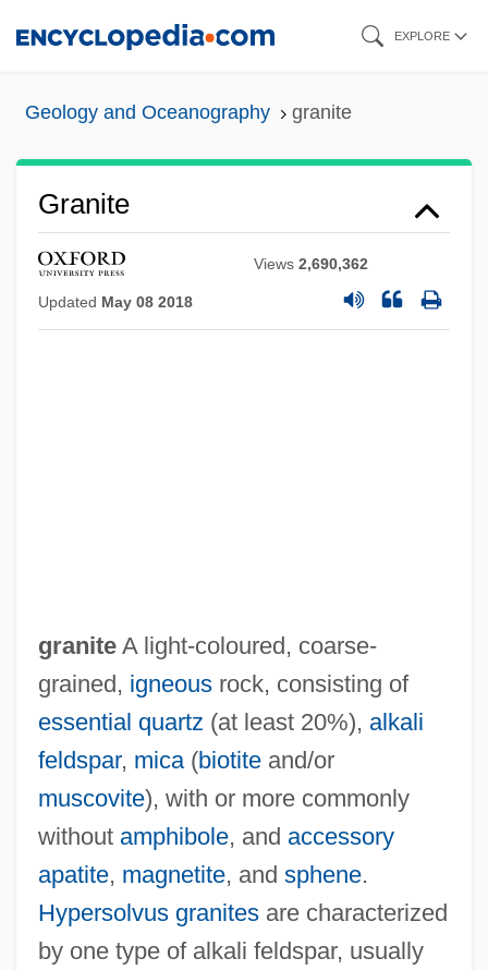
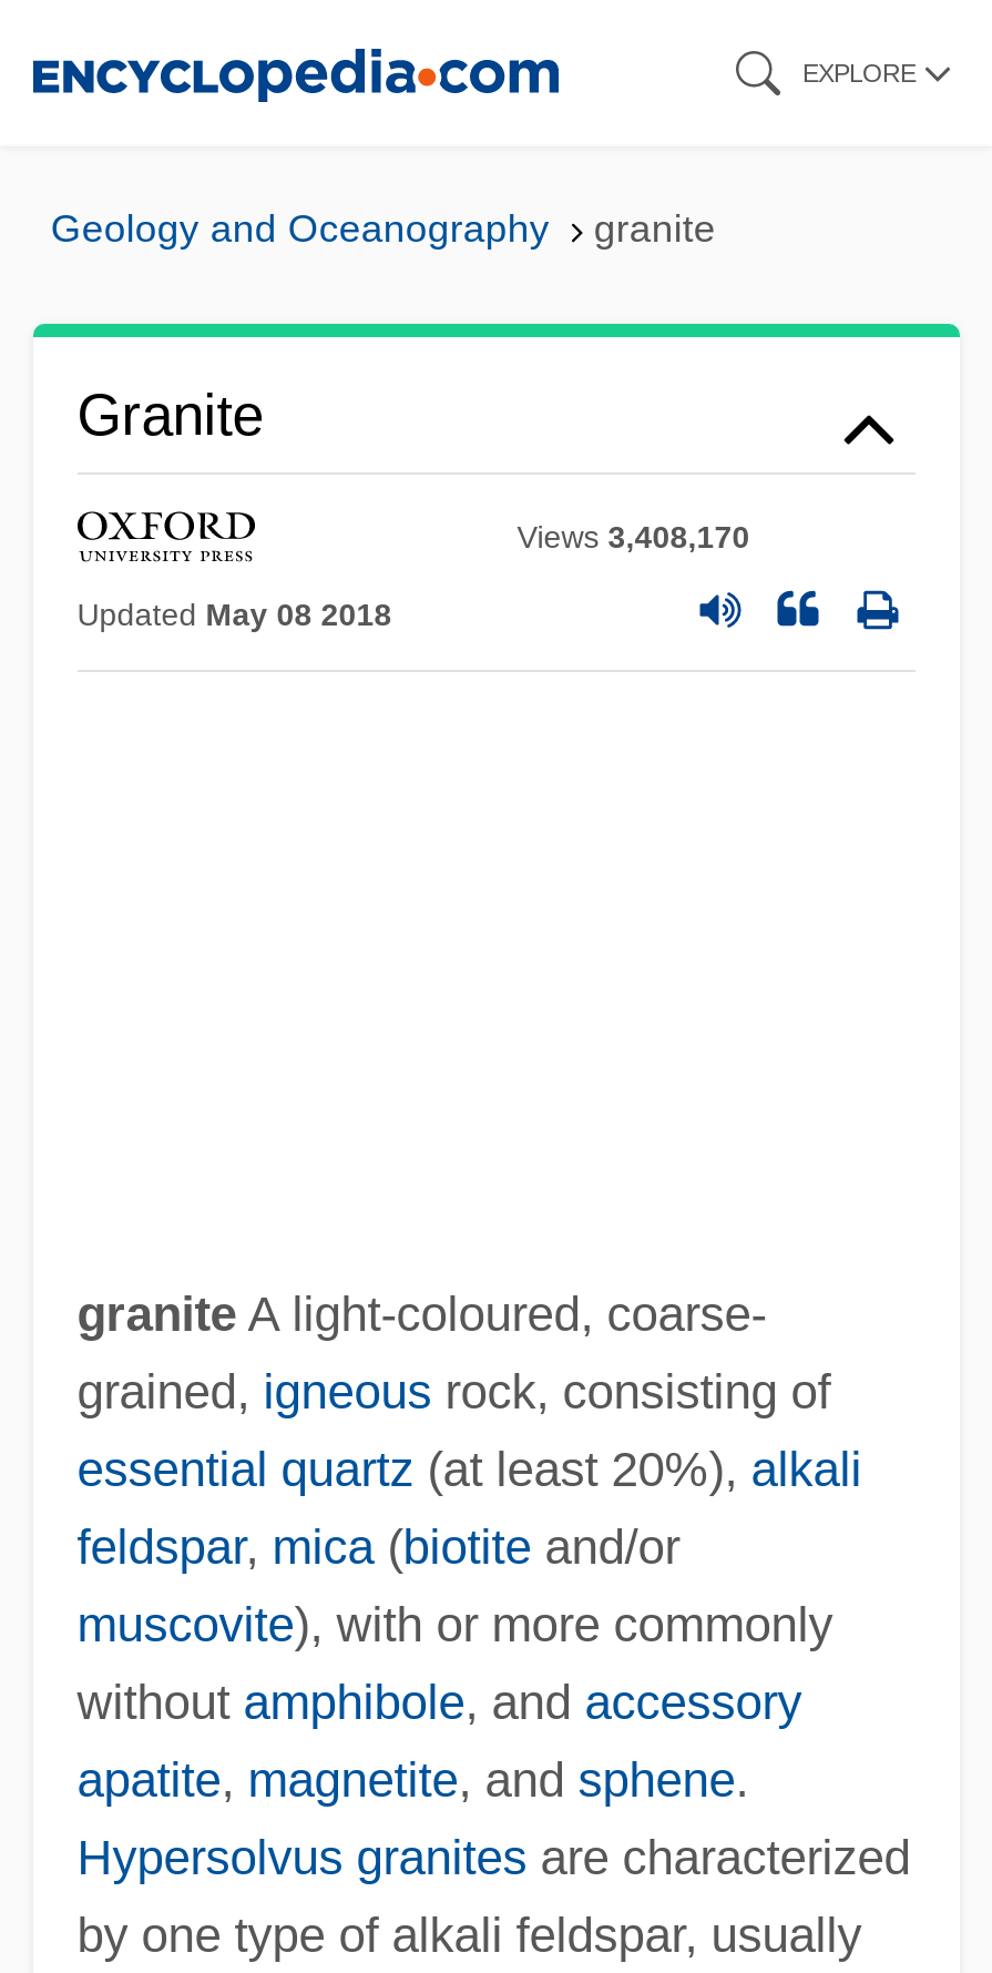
- Views 2,690,362
+ Views 3,408,170
